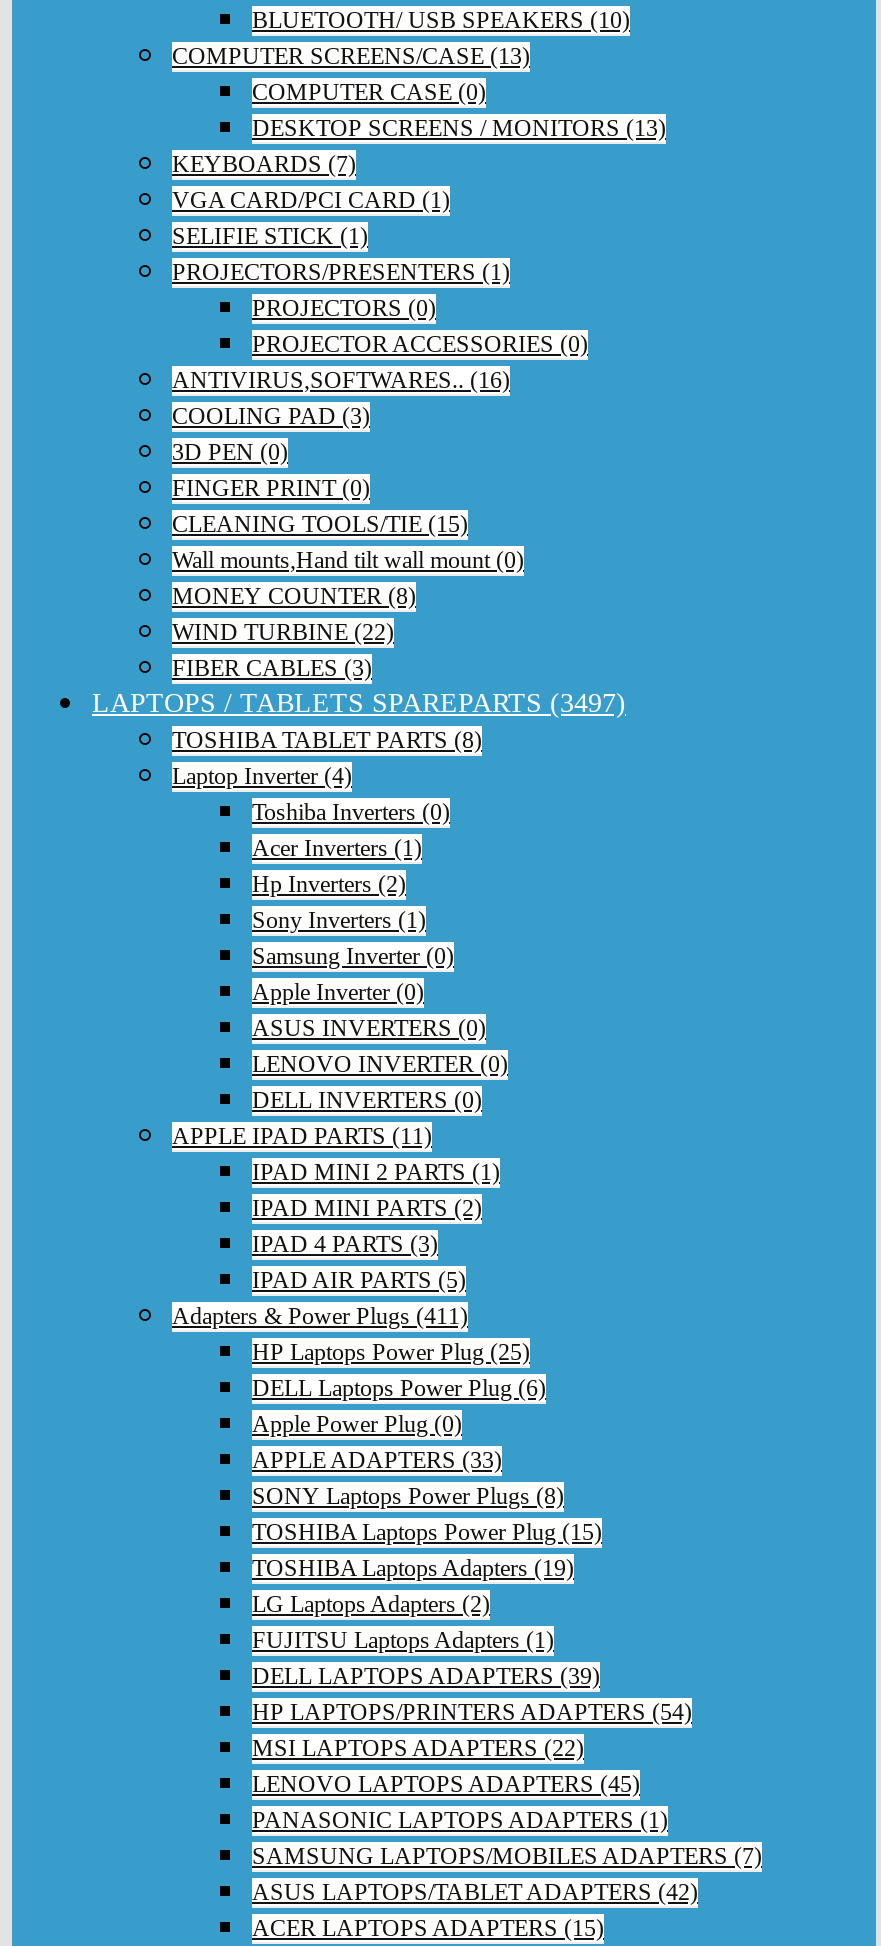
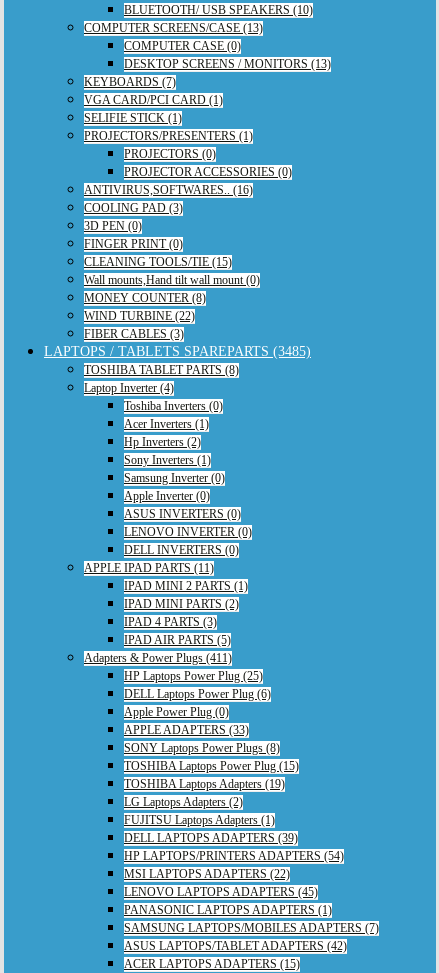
- LAPTOPS / TABLETS SPAREPARTS (3497)
+ LAPTOPS / TABLETS SPAREPARTS (3485)
